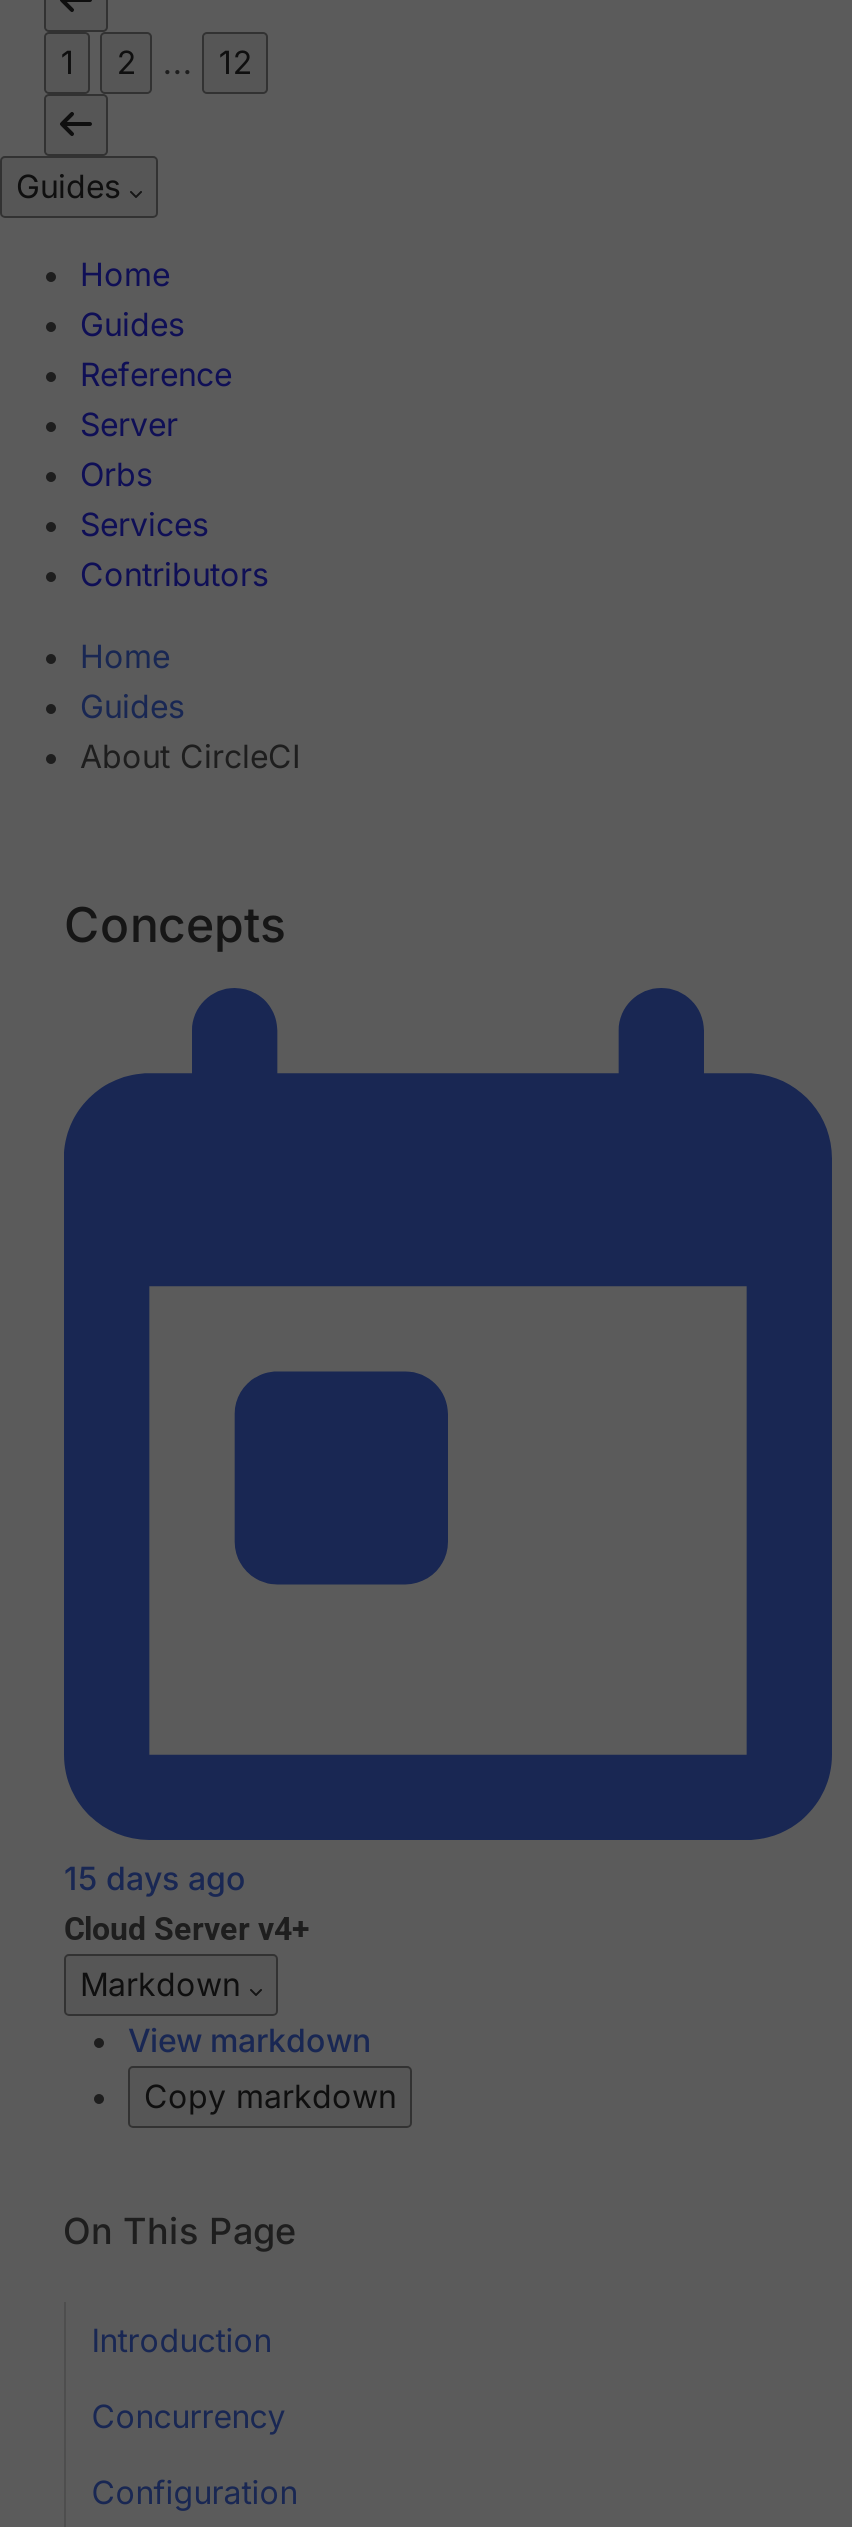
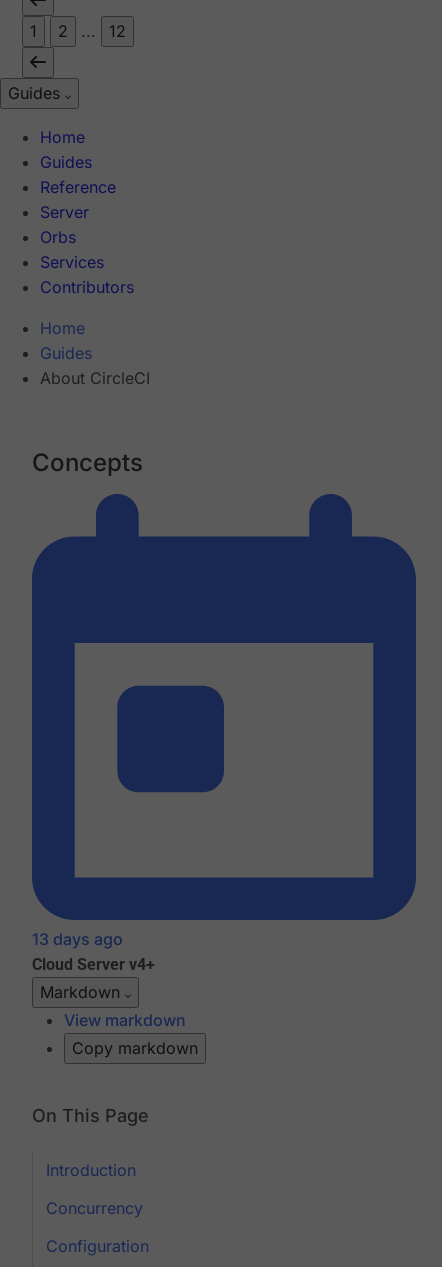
- 15 days ago
+ 13 days ago
